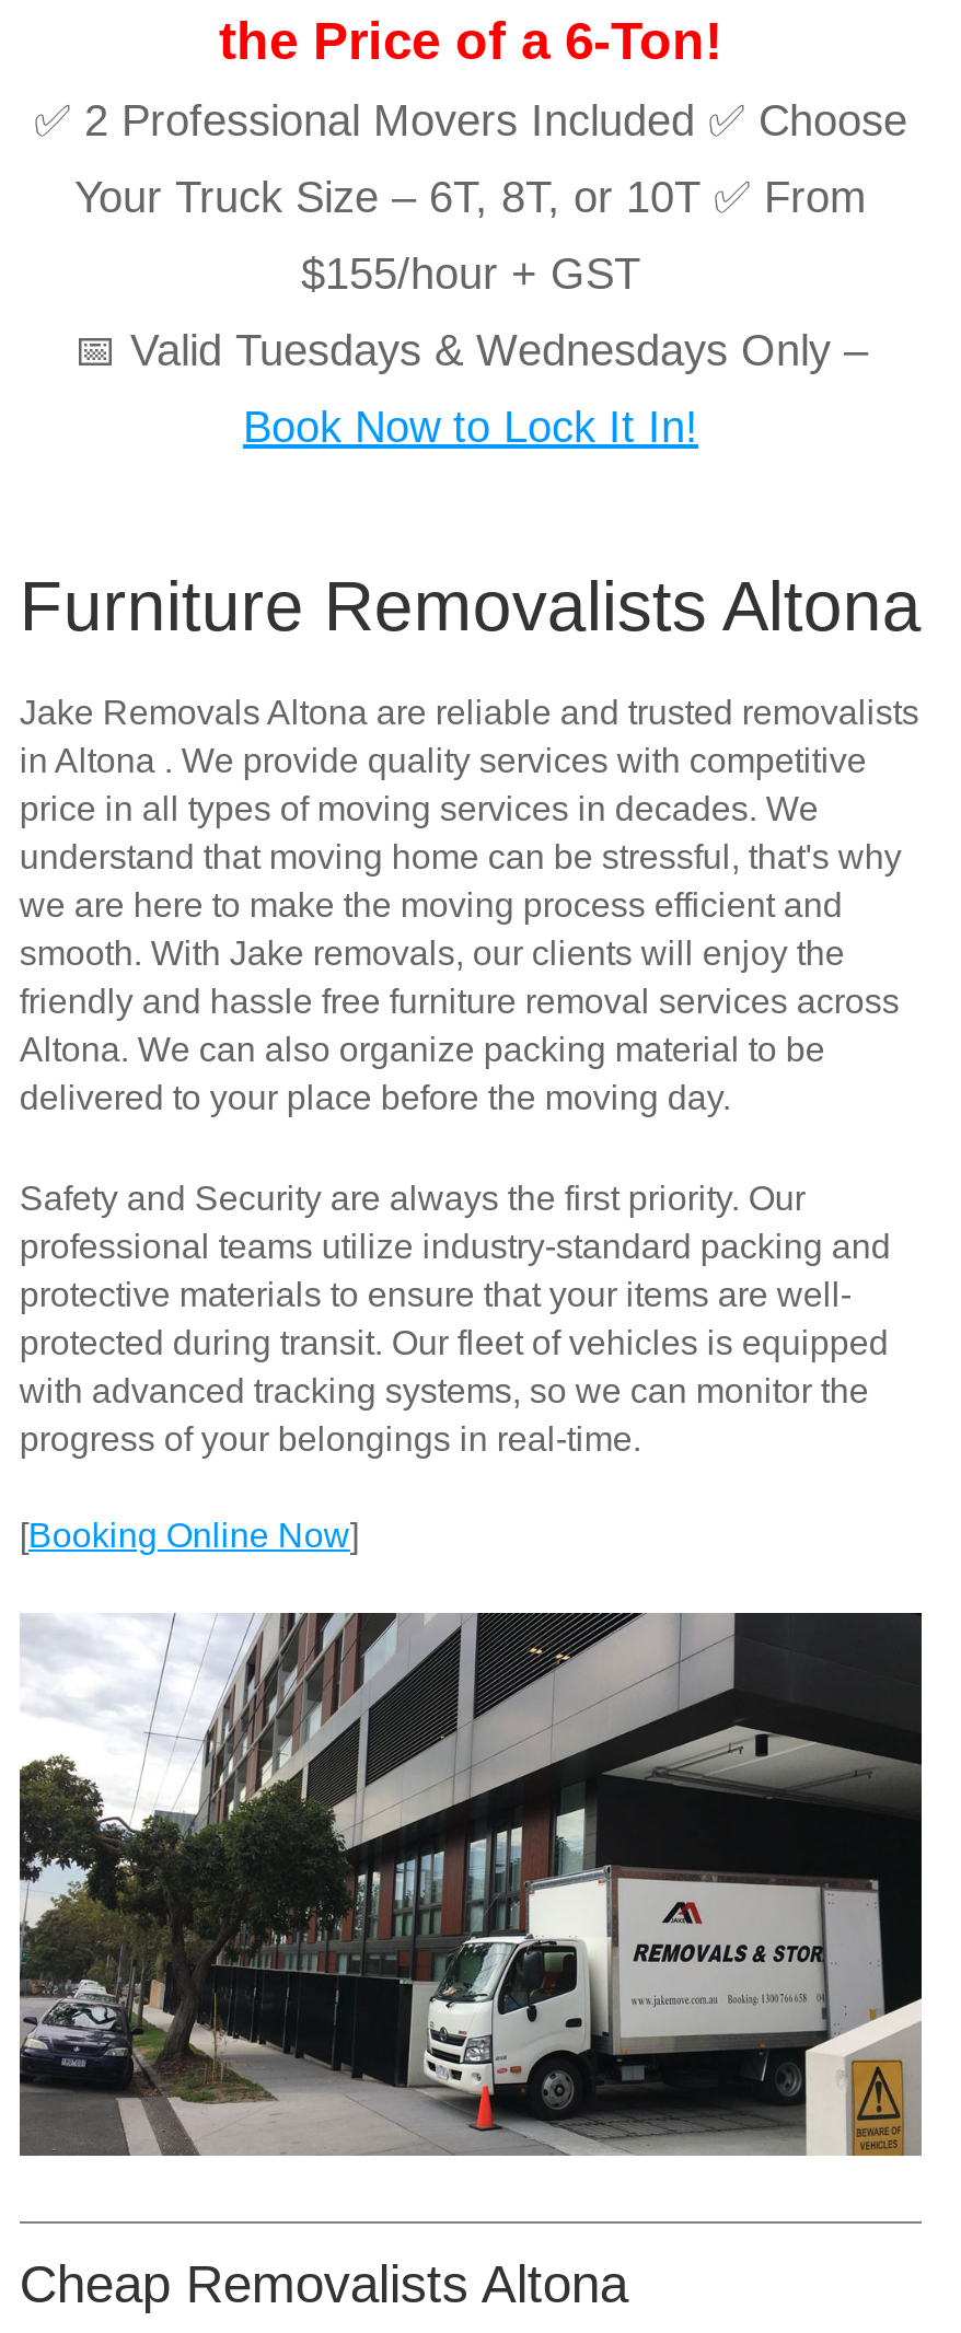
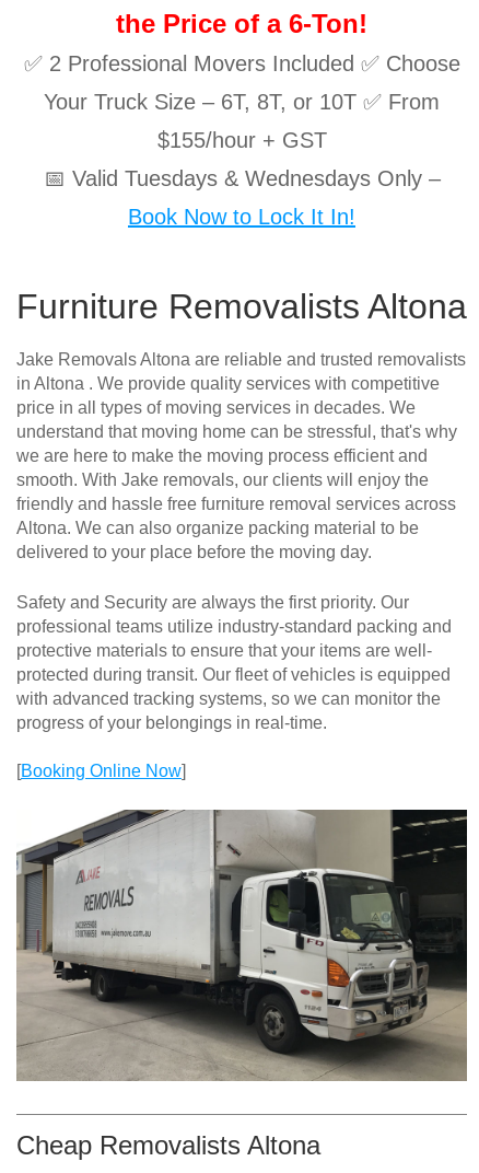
- [image]
+ [image]
